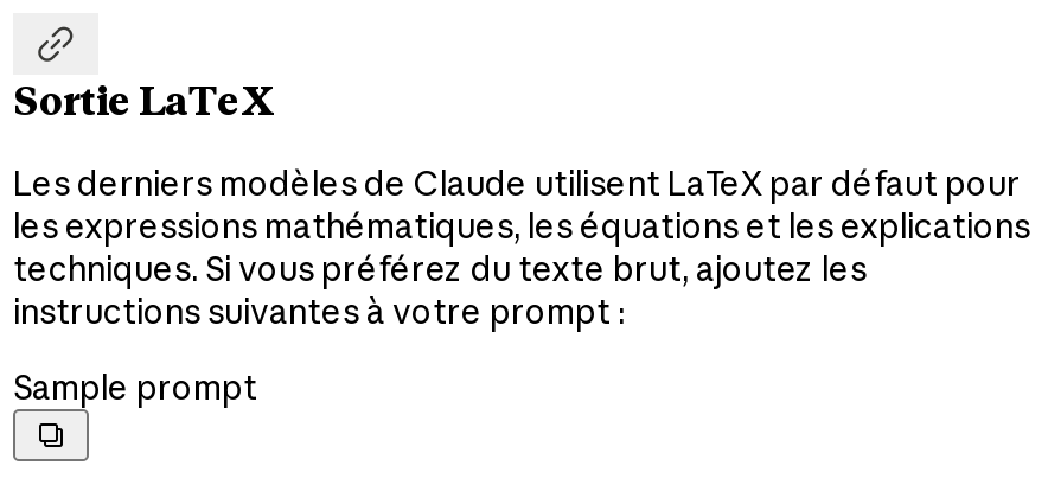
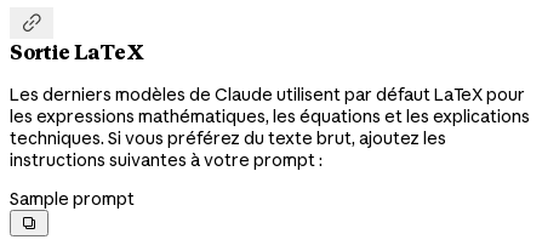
- Les derniers modèles de Claude utilisent LaTeX par défaut pour
+ Les derniers modèles de Claude utilisent par défaut LaTeX pour
